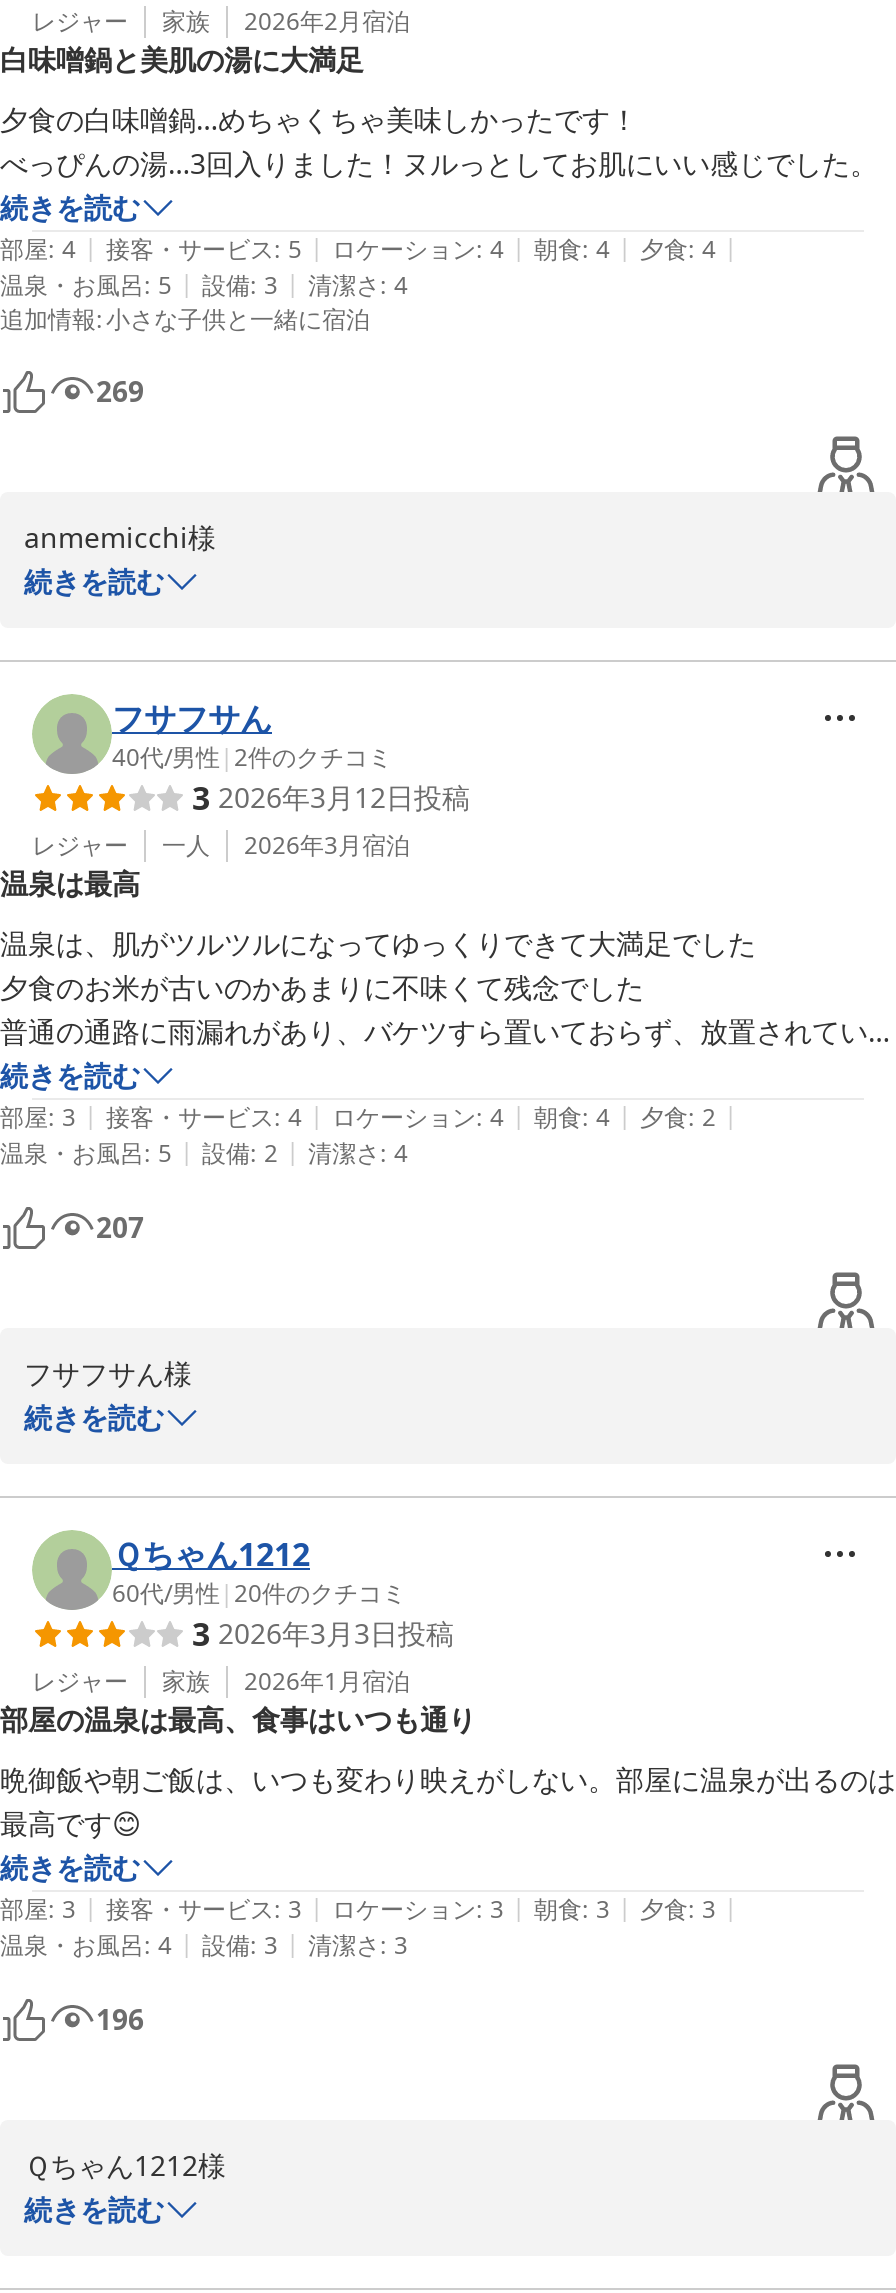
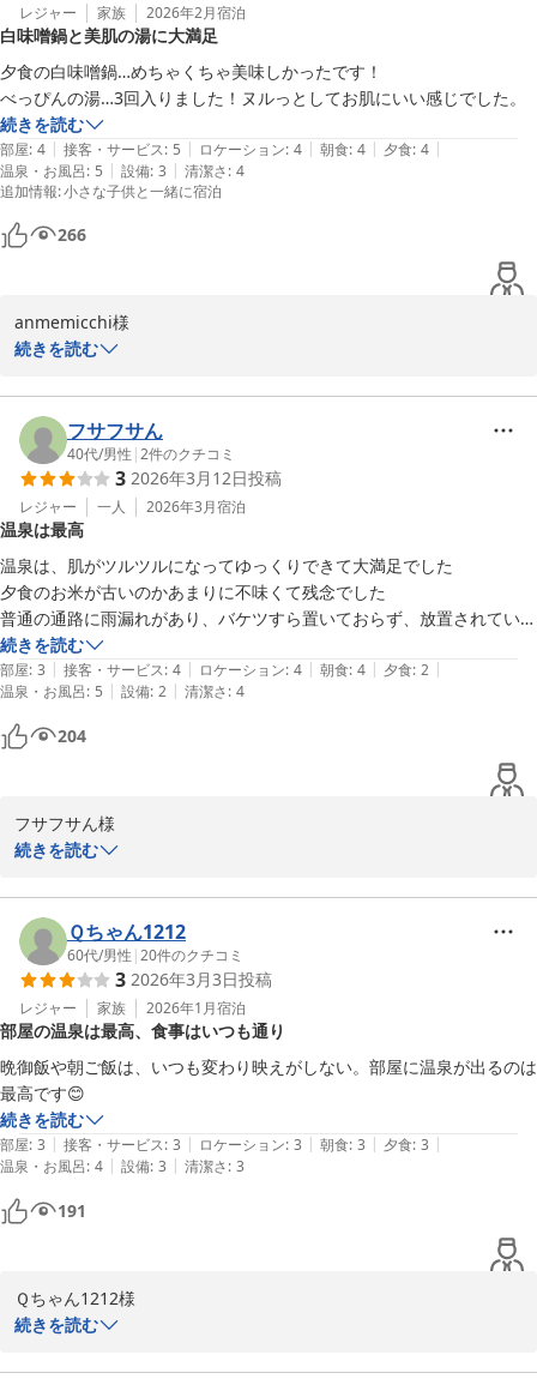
- 269
+ 266

- 207
+ 204

- 196
+ 191
